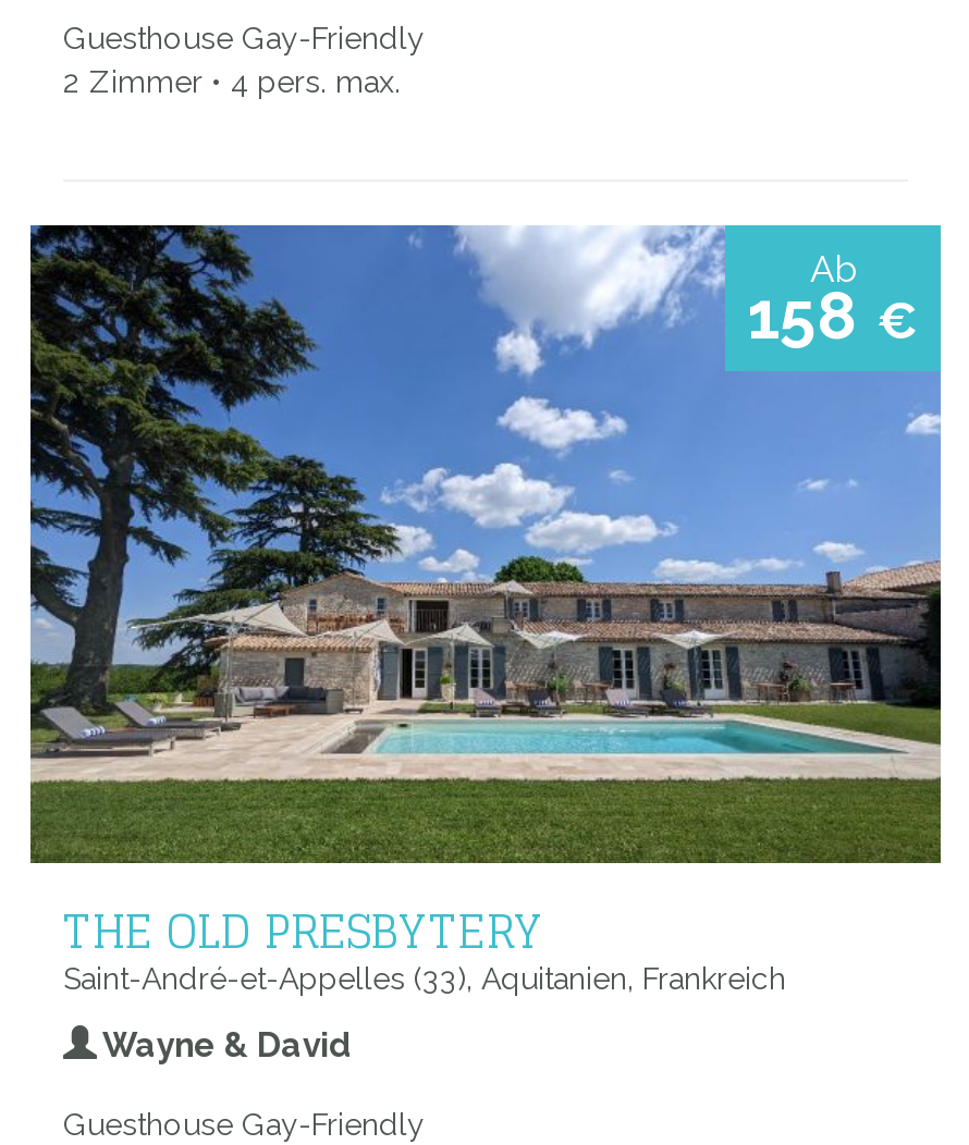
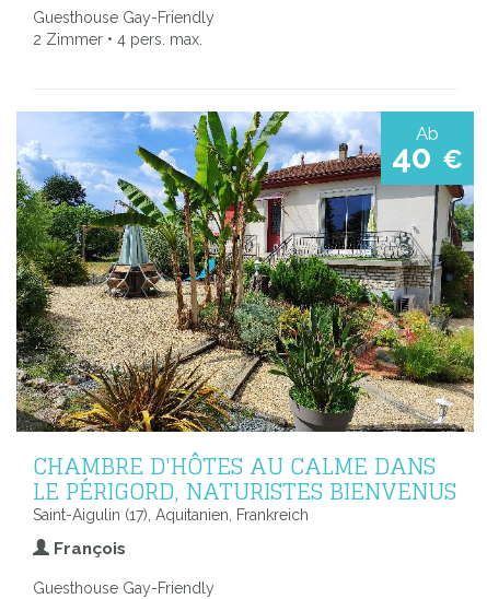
- [image]
- 158 €
+ [image]
+ 40 €

- THE OLD PRESBYTERY
- Saint-André-et-Appelles (33), Aquitanien, Frankreich
+ CHAMBRE D'HÔTES AU CALME DANS
+ LE PÉRIGORD, NATURISTES BIENVENUS
+ Saint-Aigulin (17), Aquitanien, Frankreich

- Wayne & David
+ François
